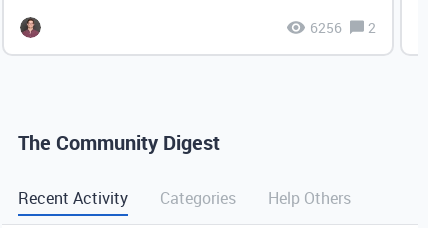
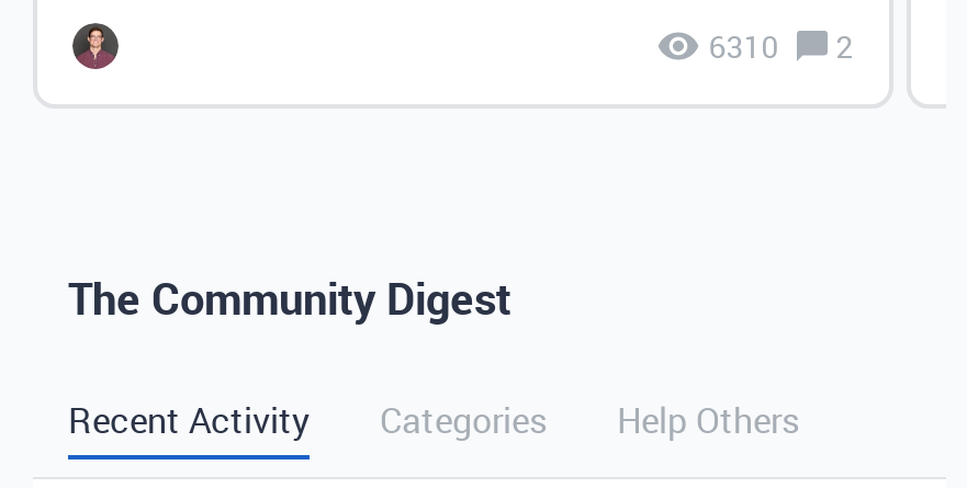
- 6256 2
+ 6310 2
